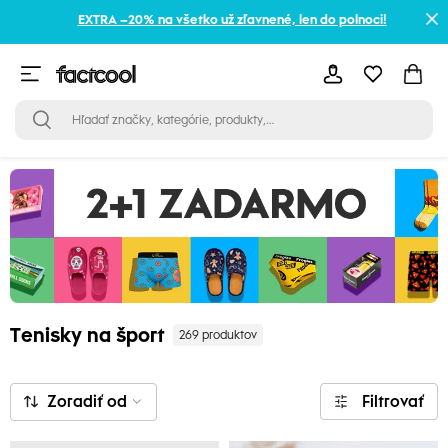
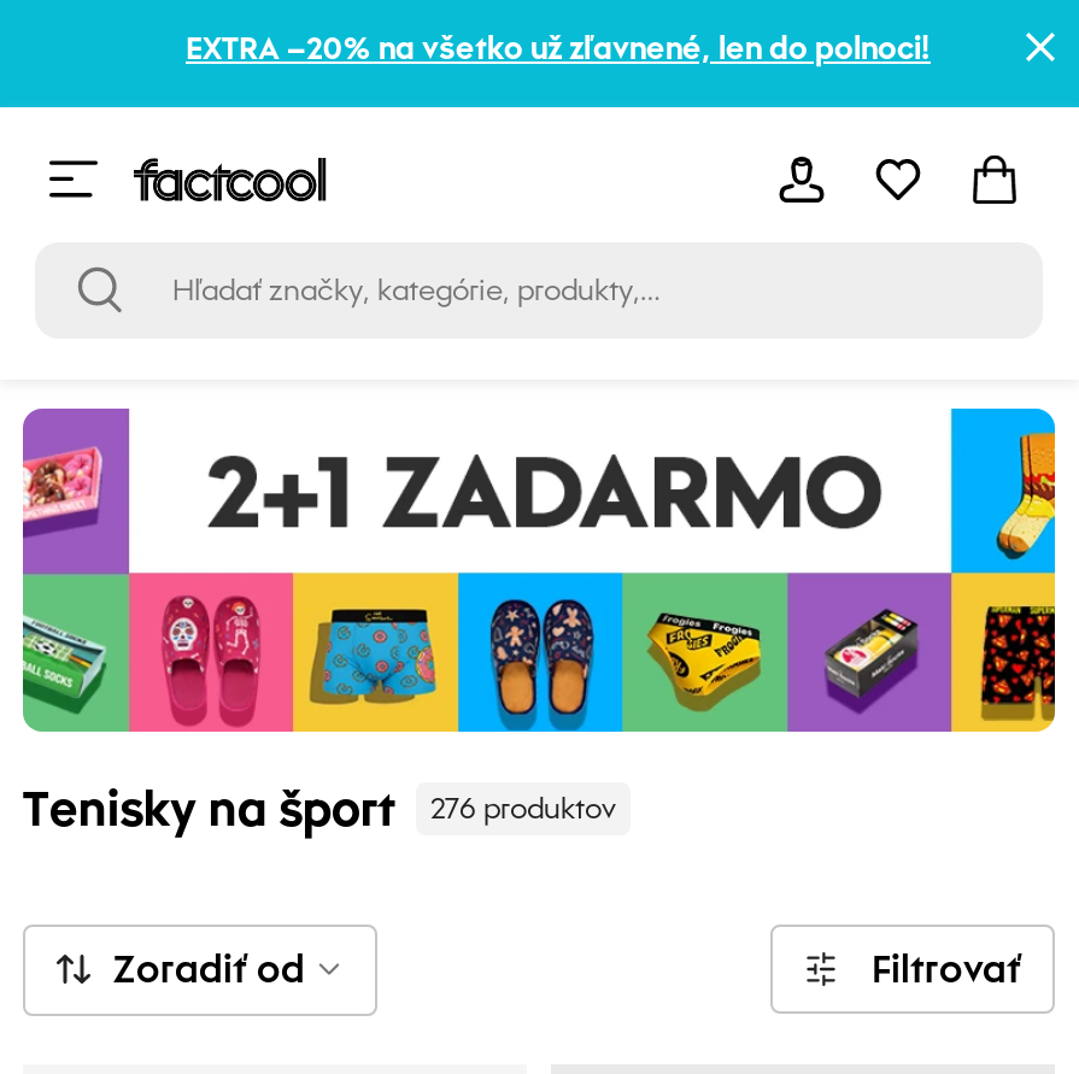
- Tenisky na šport 269 produktov
+ Tenisky na šport 276 produktov
